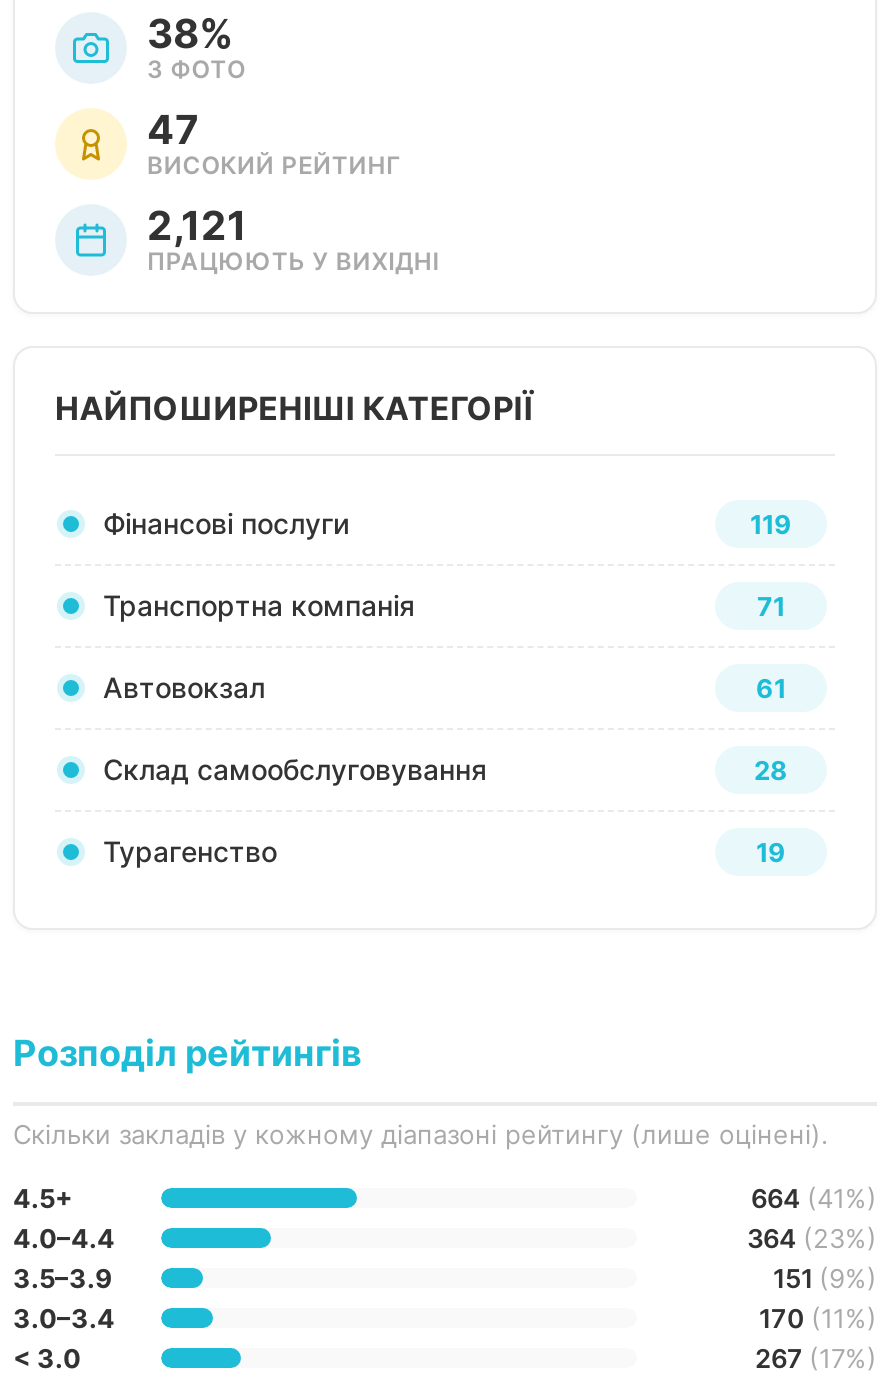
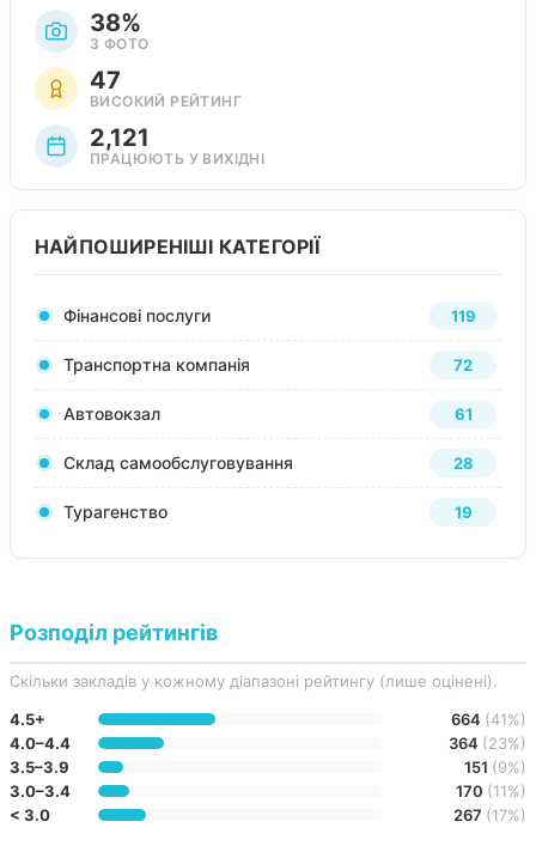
- 71
+ 72
